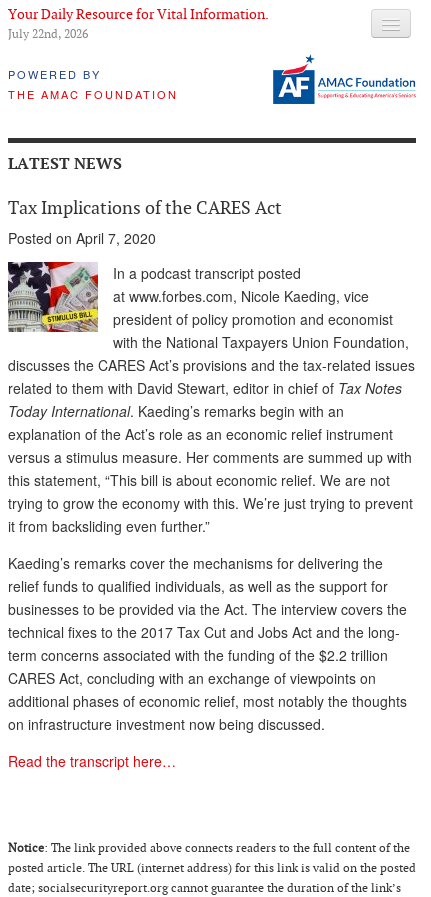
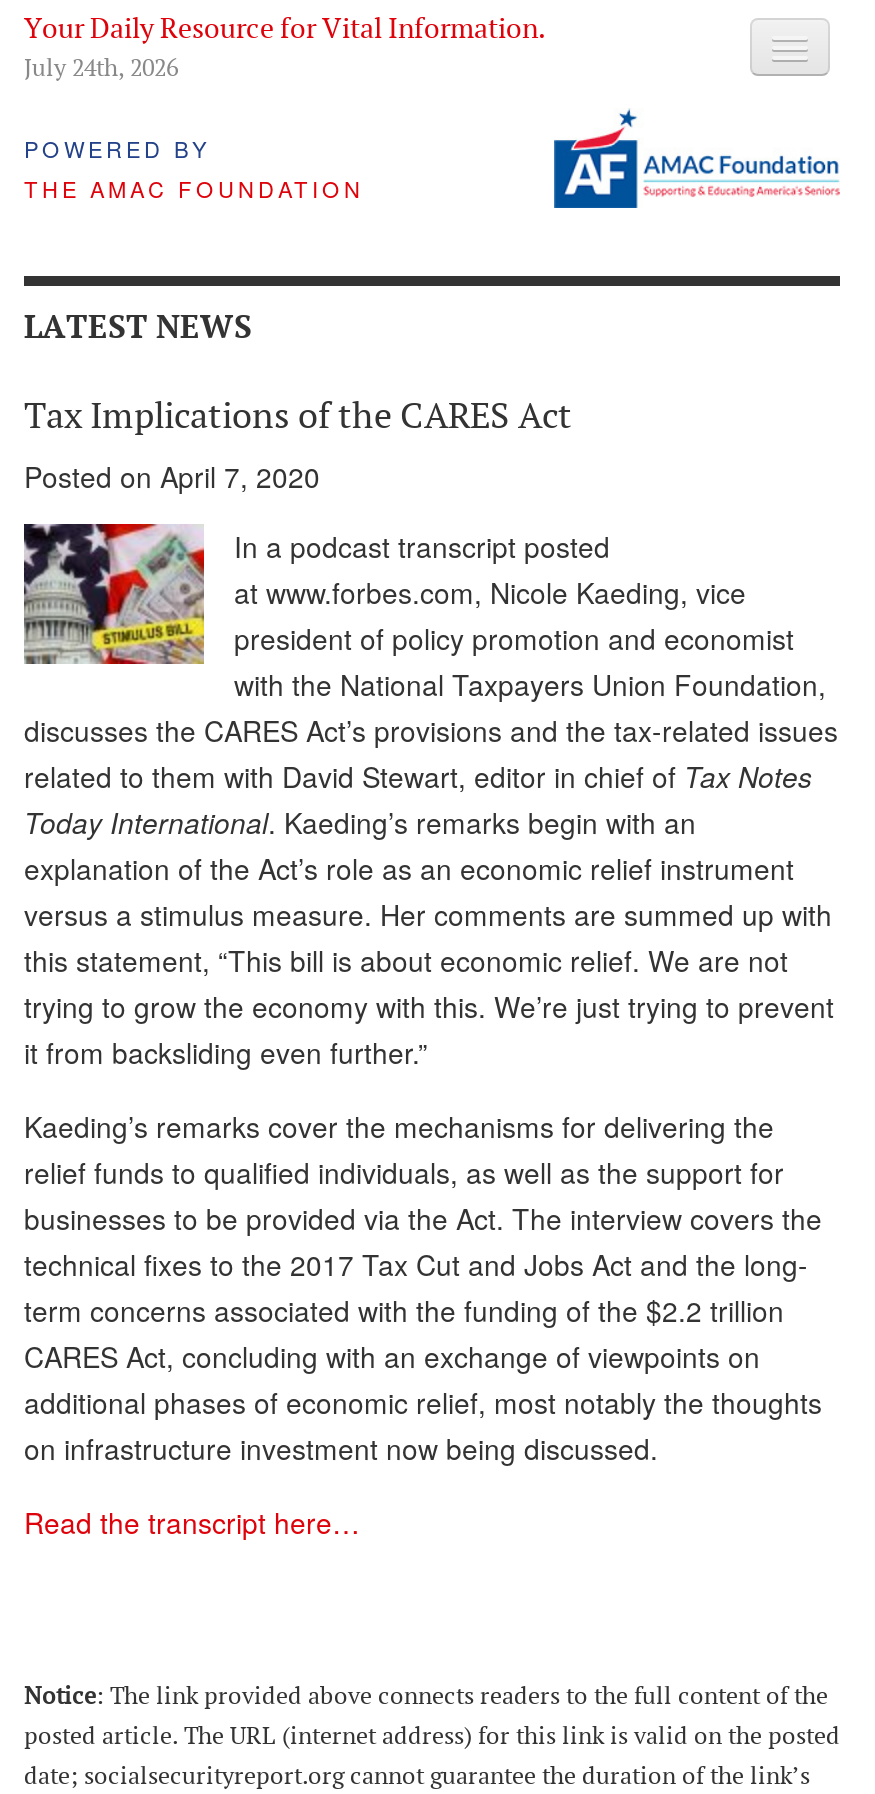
- July 22nd, 2026
+ July 24th, 2026
